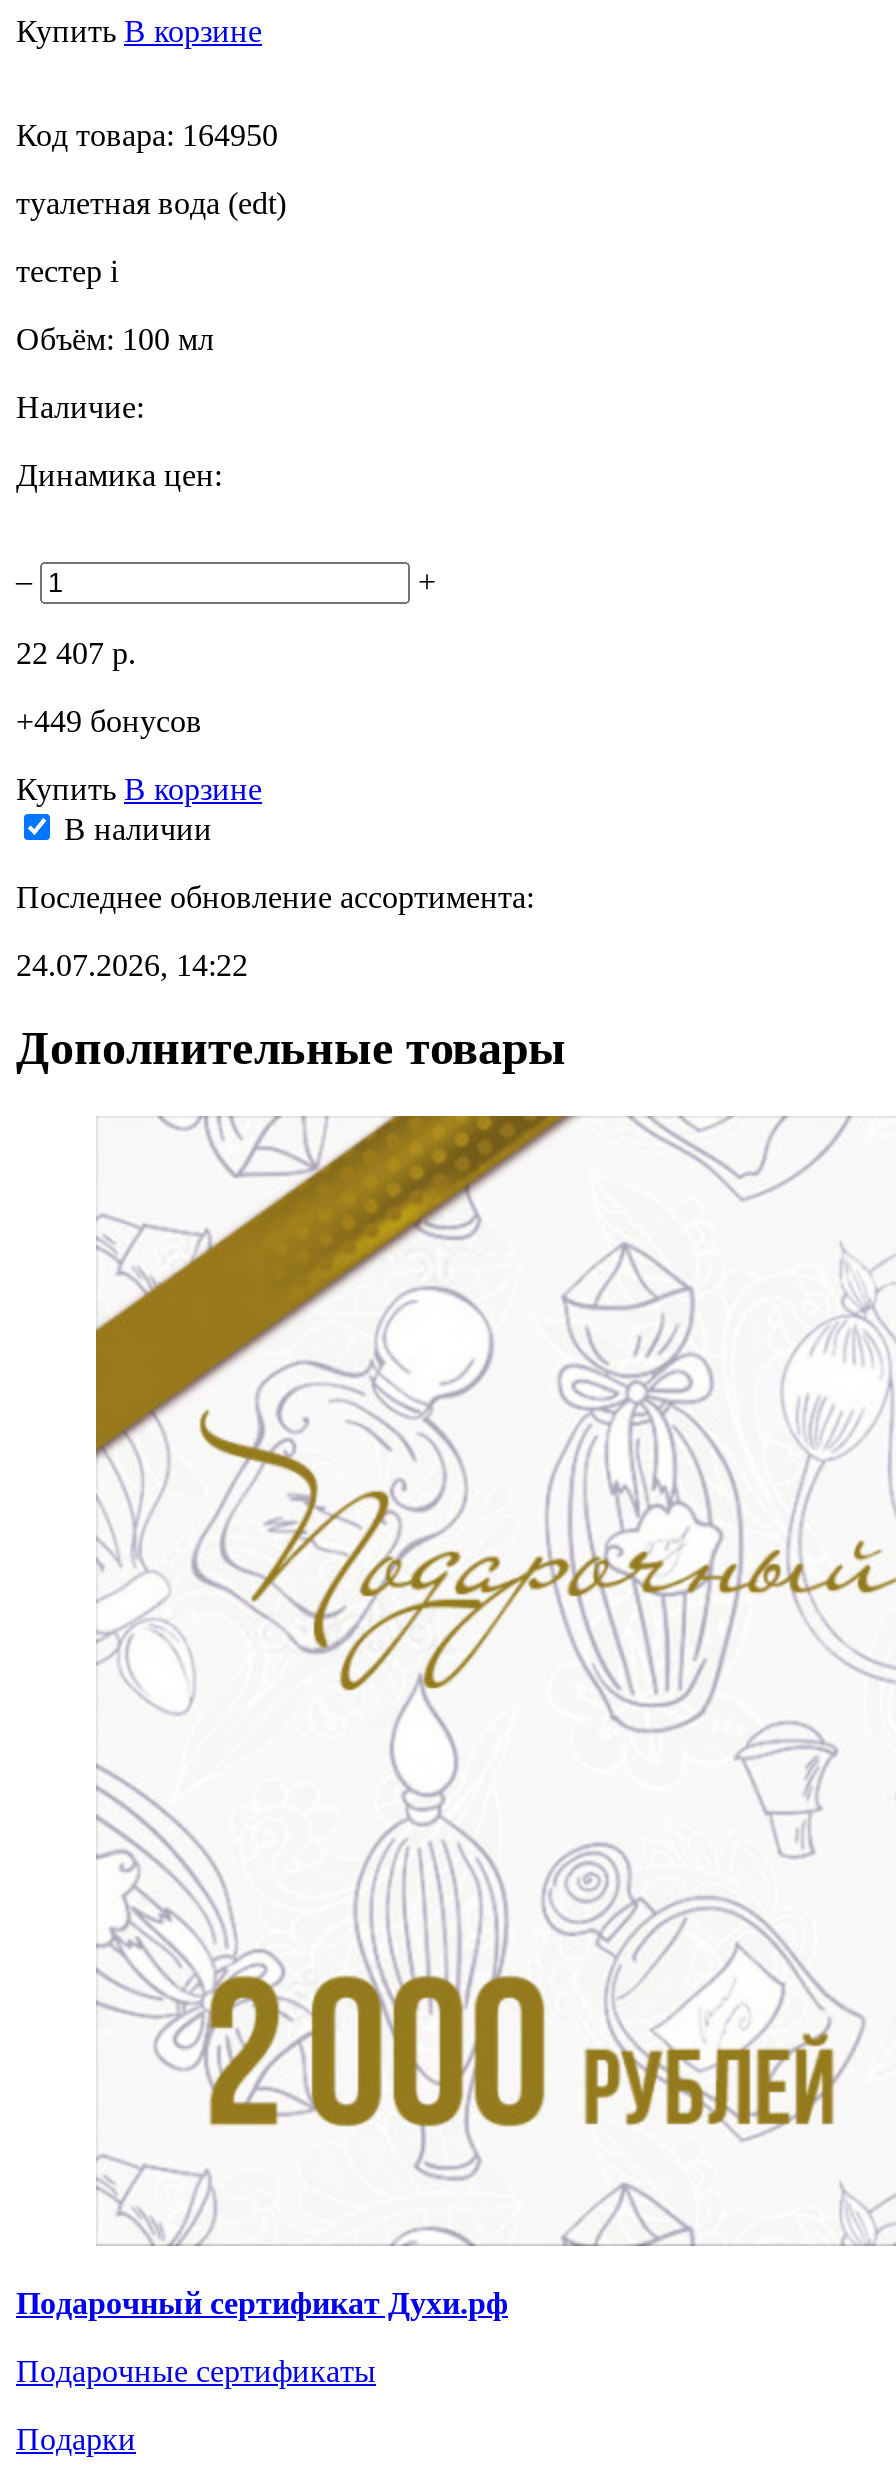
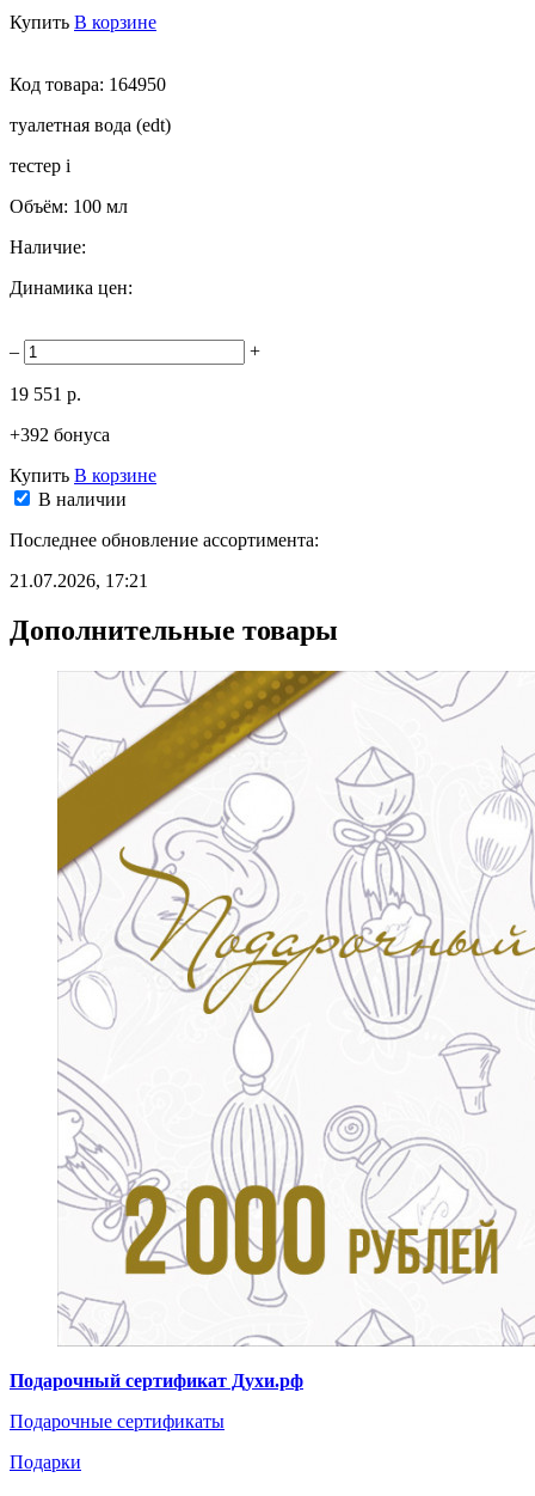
- 22 407 р.
+ 19 551 р.

- +449 бонусов
+ +392 бонуса

- 24.07.2026, 14:22
+ 21.07.2026, 17:21
